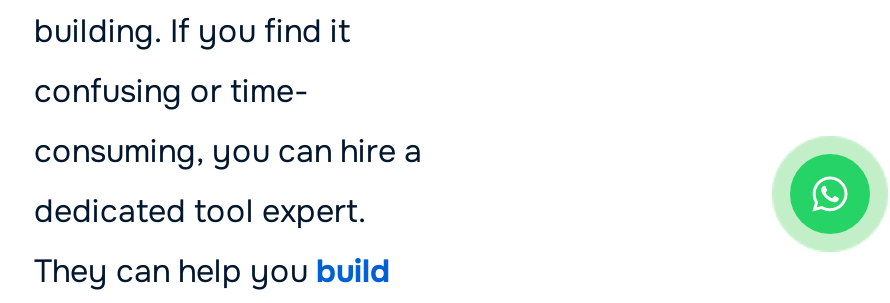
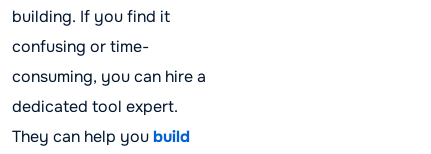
- [image]
